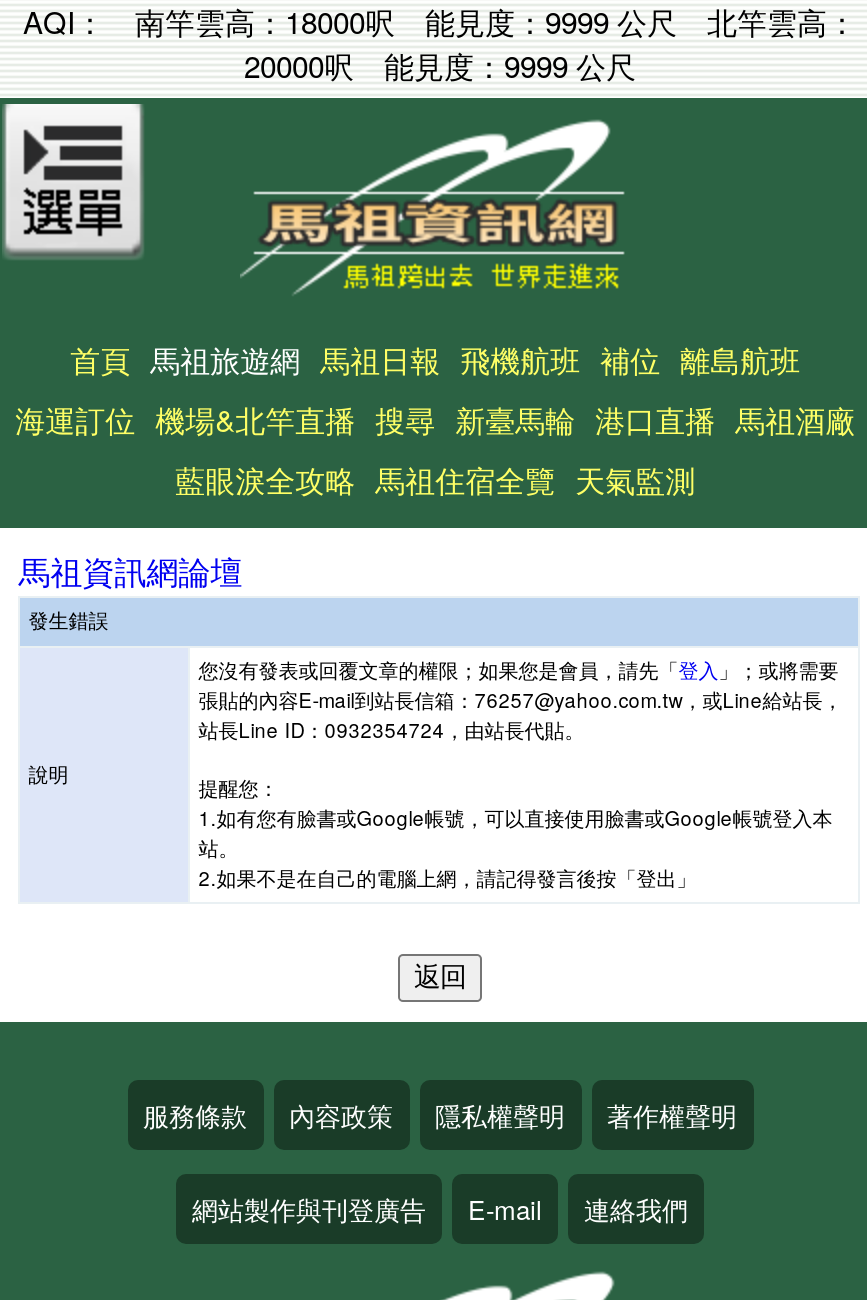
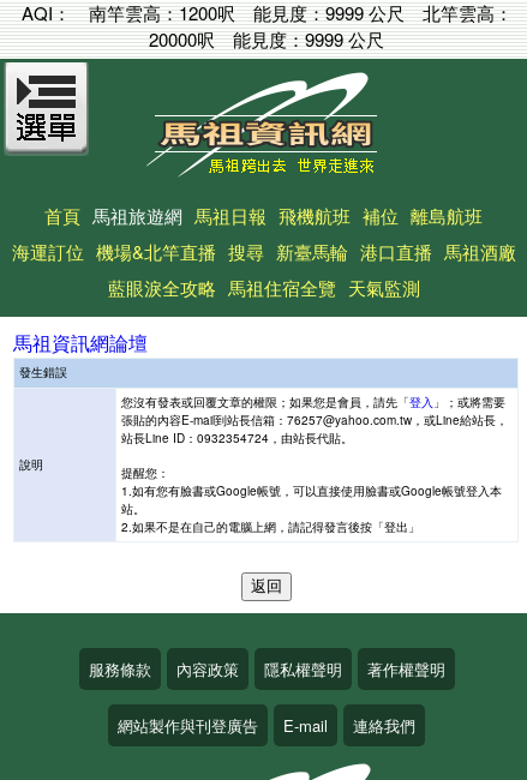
- 南竿雲高：18000呎能見度：9999 公尺北竿雲高：
+ 南竿雲高：1200呎能見度：9999 公尺北竿雲高：
